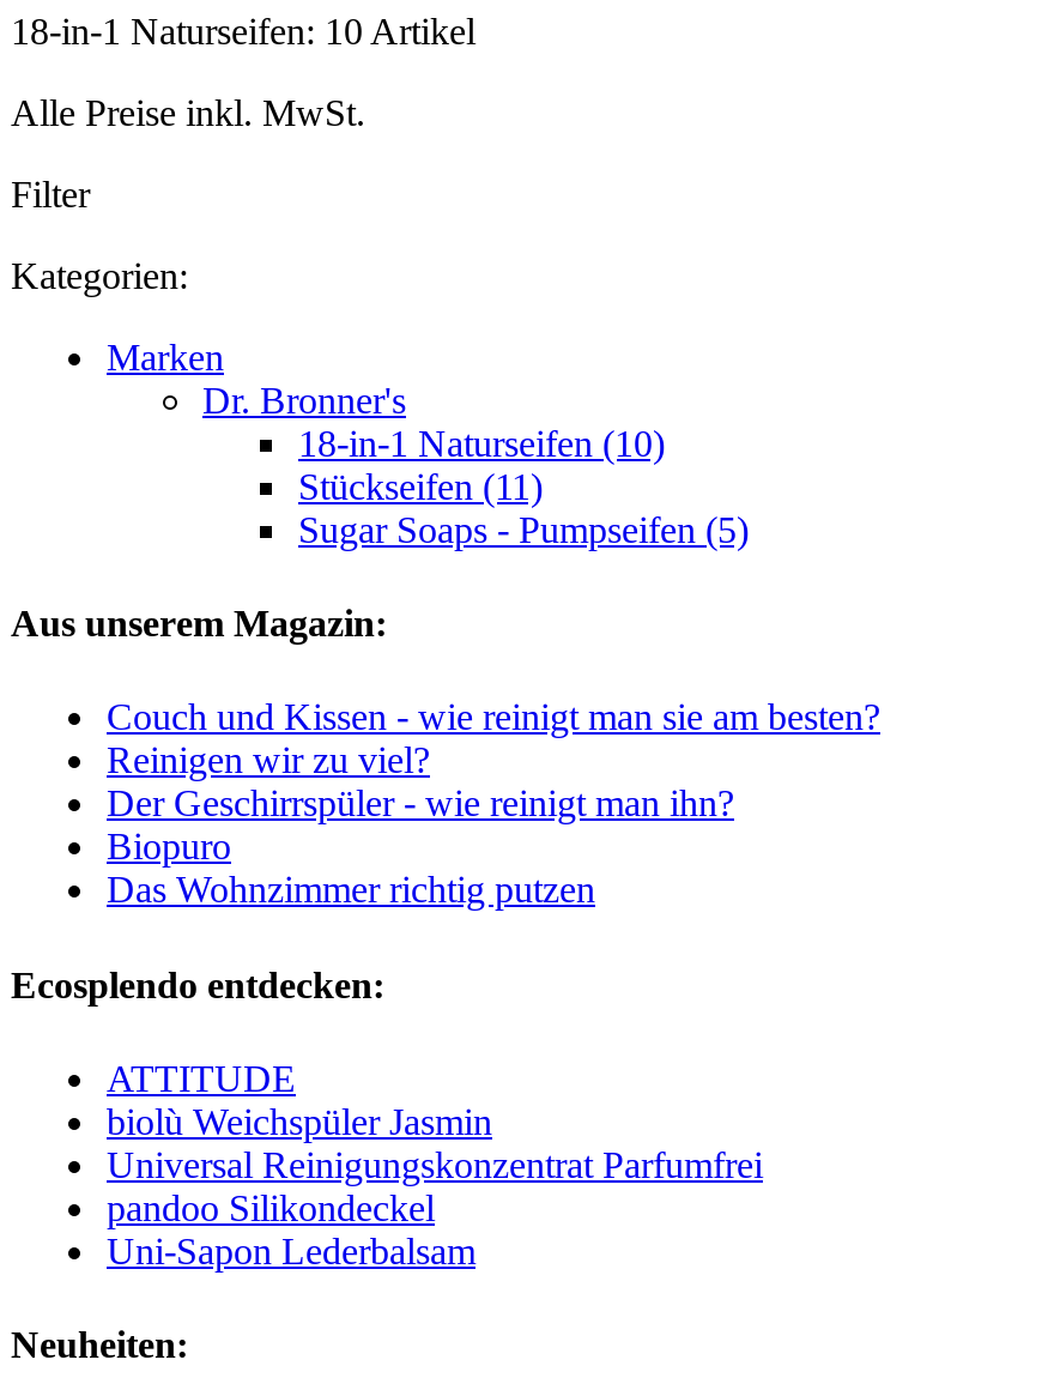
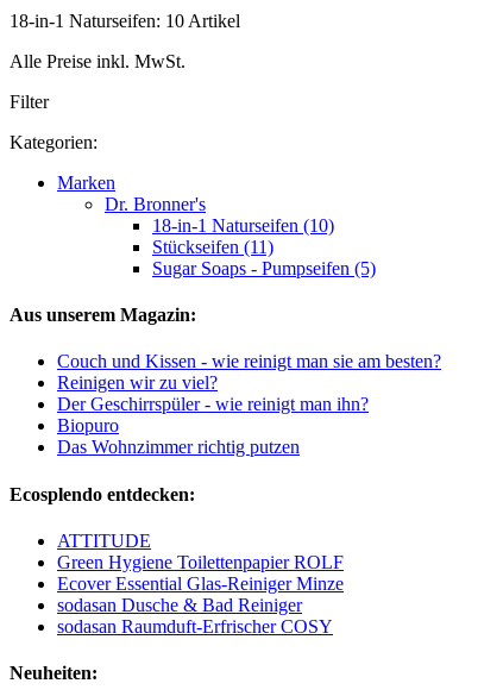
- biolù Weichspüler Jasmin
- Universal Reinigungskonzentrat Parfumfrei
- pandoo Silikondeckel
- Uni-Sapon Lederbalsam
+ Green Hygiene Toilettenpapier ROLF
+ Ecover Essential Glas-Reiniger Minze
+ sodasan Dusche & Bad Reiniger
+ sodasan Raumduft-Erfrischer COSY
